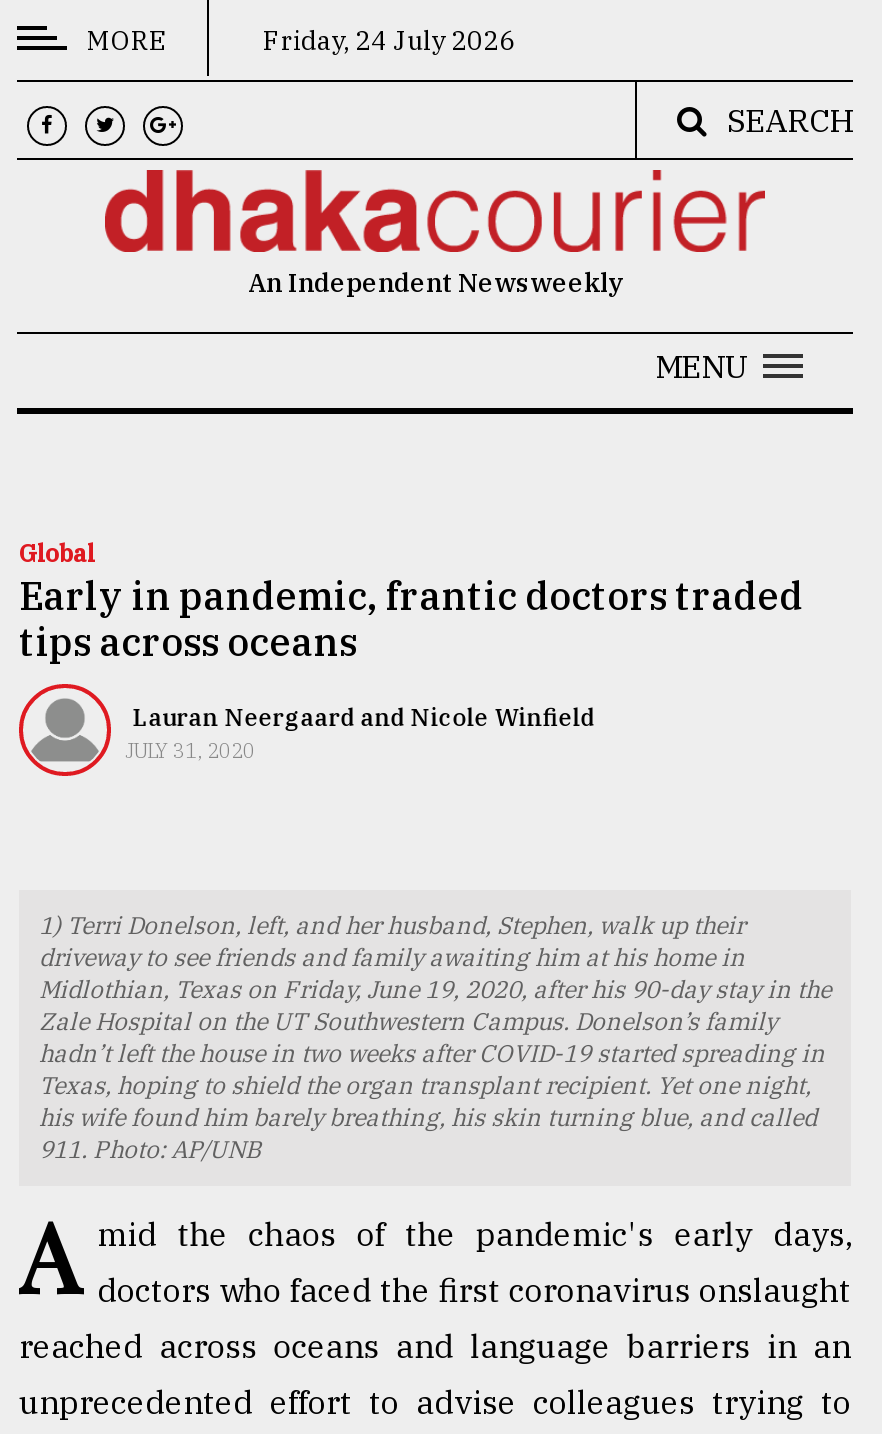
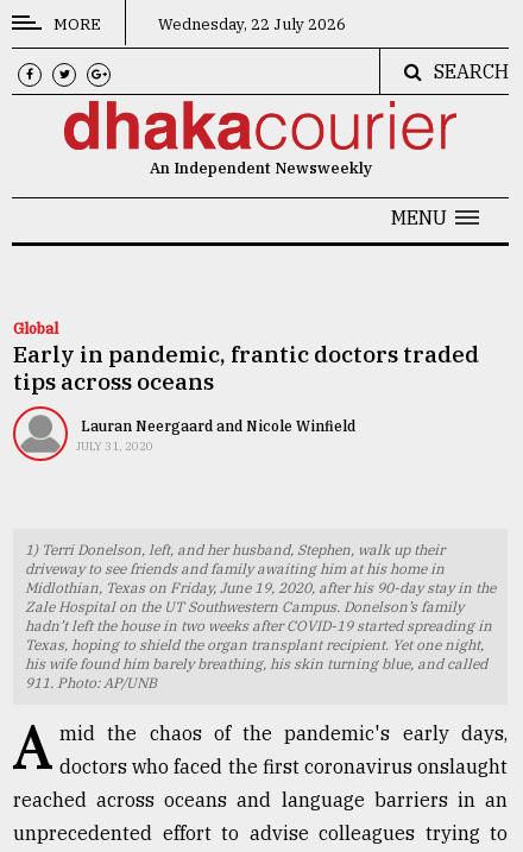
- Friday, 24 July 2026
+ Wednesday, 22 July 2026
